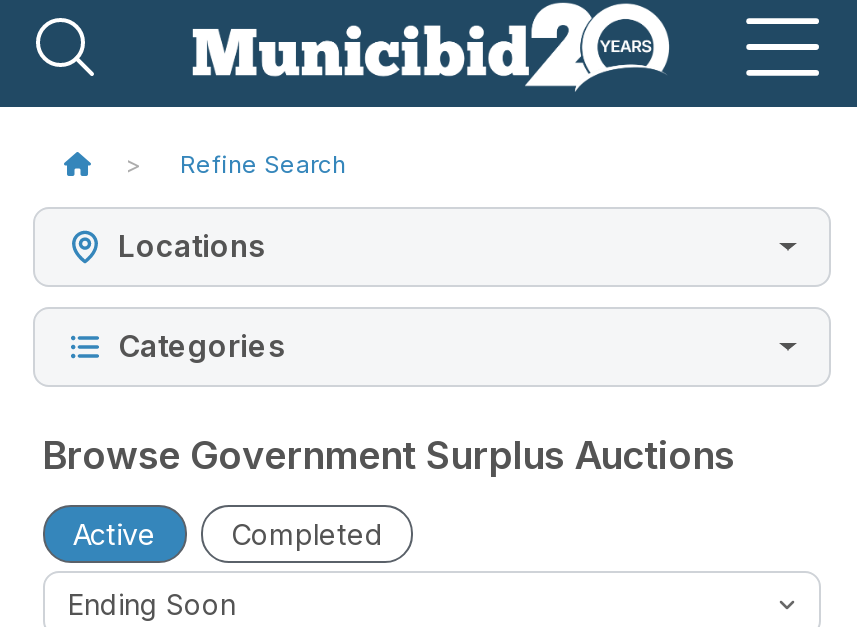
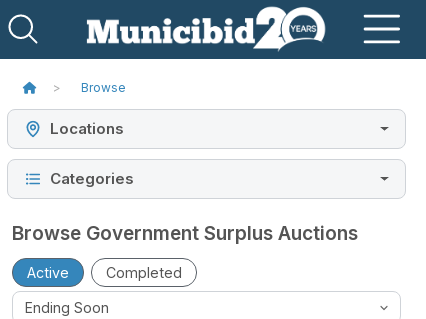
- Refine Search
+ Browse
